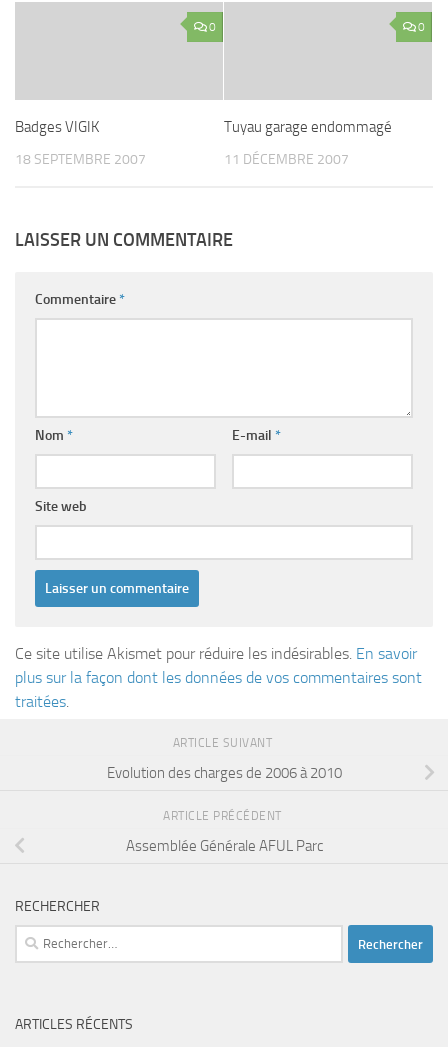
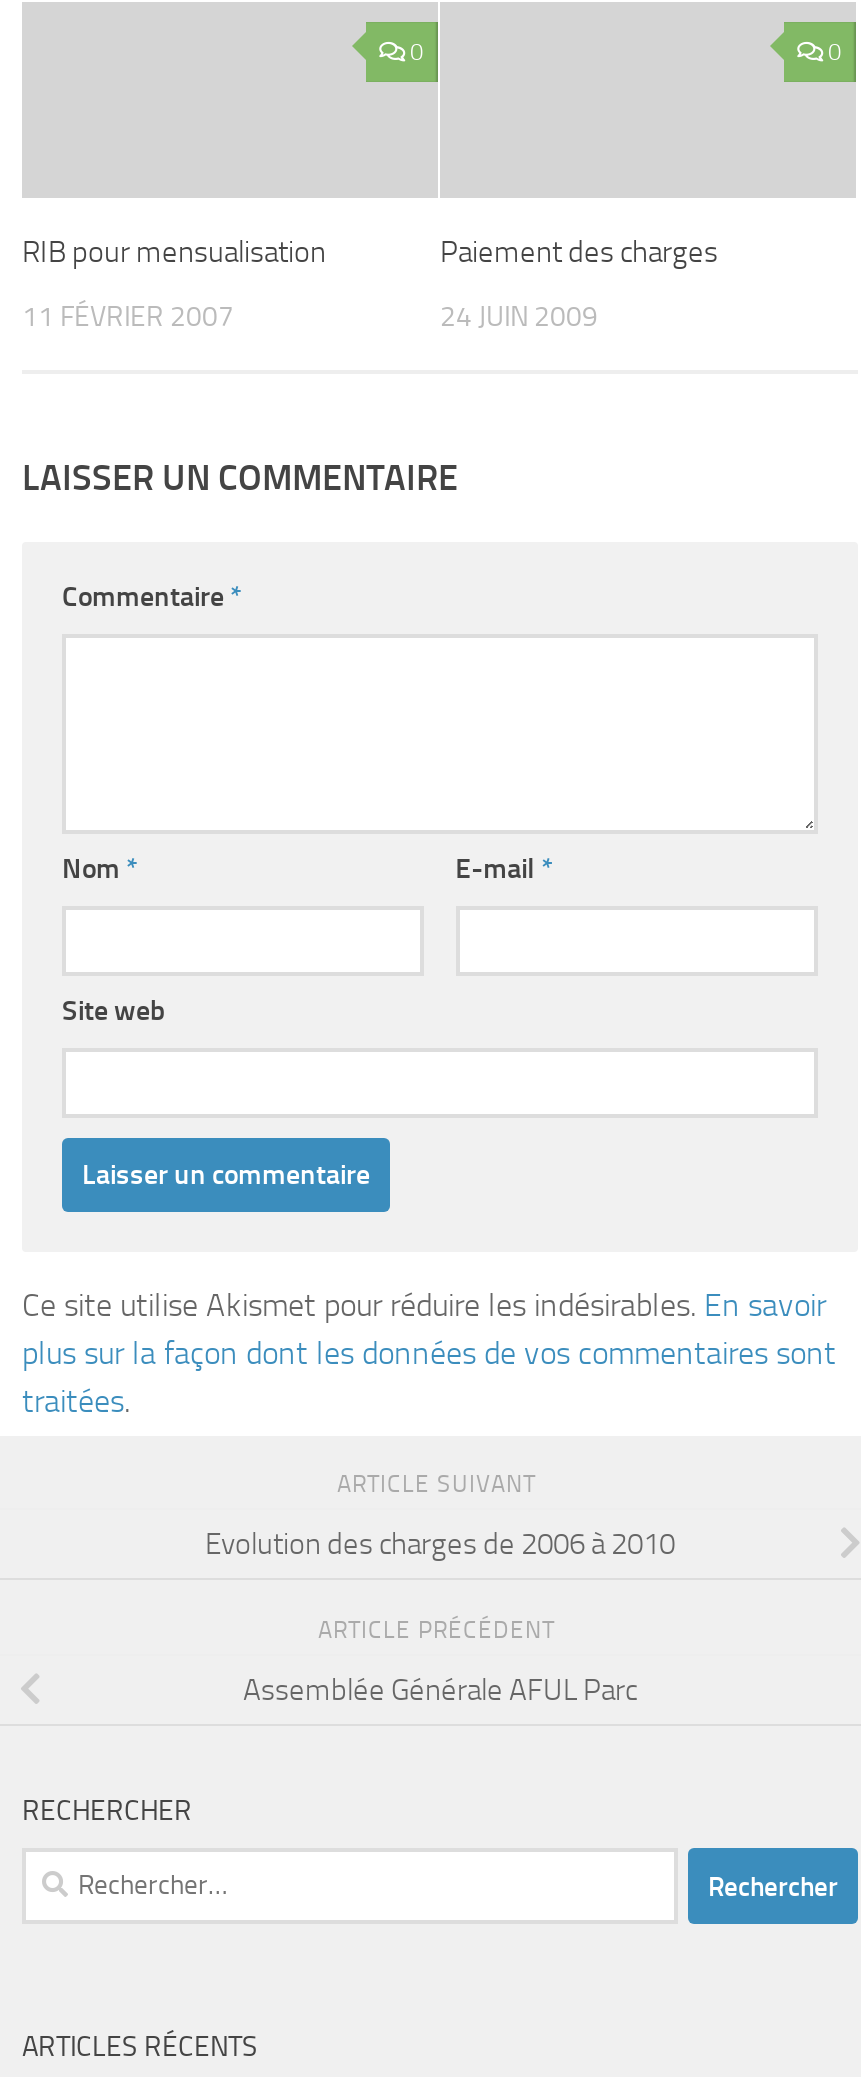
- Badges VIGIK
+ RIB pour mensualisation

- Tuyau garage endommagé
+ Paiement des charges

- 18 SEPTEMBRE 2007
+ 11 FÉVRIER 2007

- 11 DÉCEMBRE 2007
+ 24 JUIN 2009
